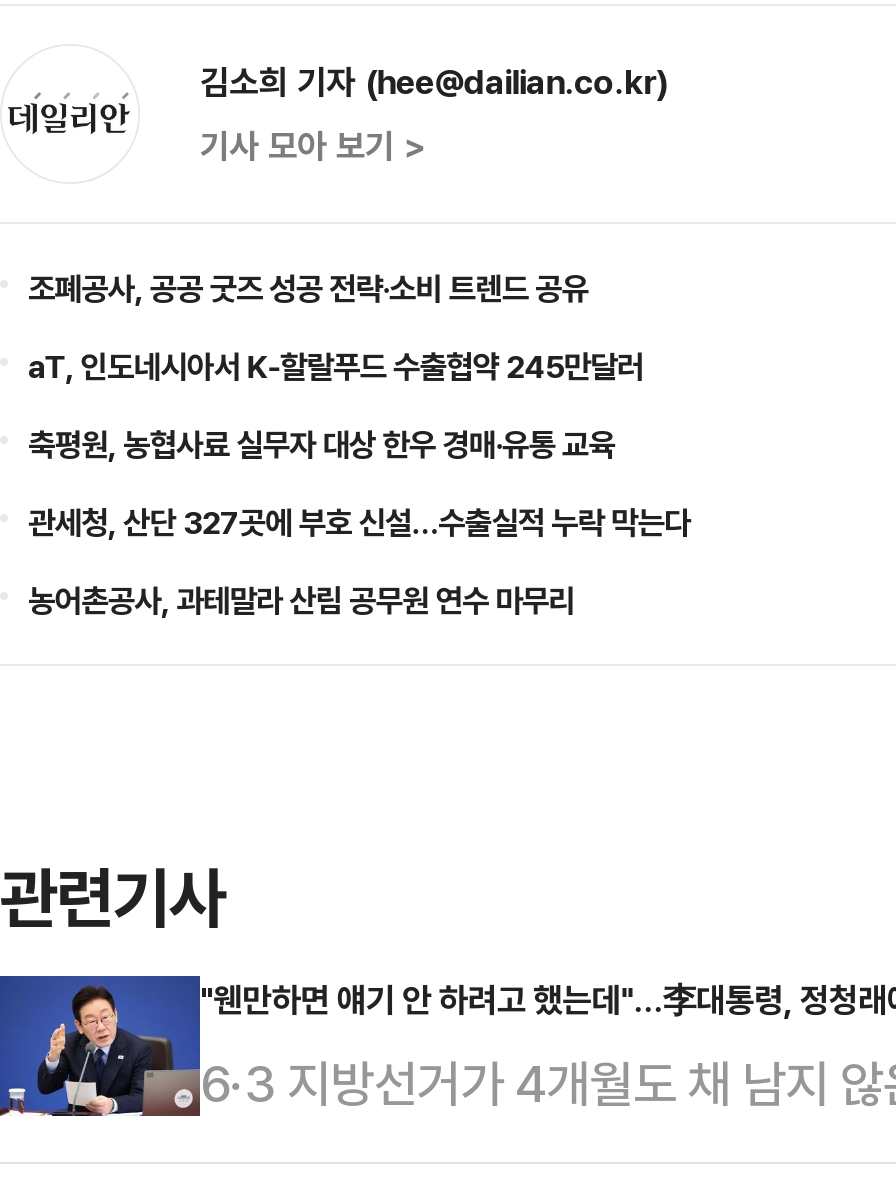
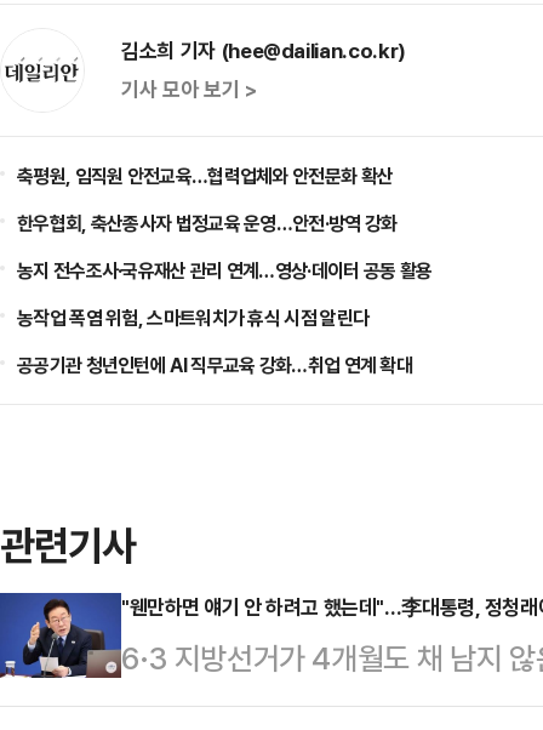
- 조폐공사, 공공 굿즈 성공 전략·소비 트렌드 공유
+ 축평원, 임직원 안전교육…협력업체와 안전문화 확산

- aT, 인도네시아서 K-할랄푸드 수출협약 245만달러
+ 한우협회, 축산종사자 법정교육 운영…안전·방역 강화

- 축평원, 농협사료 실무자 대상 한우 경매·유통 교육
+ 농지 전수조사·국유재산 관리 연계…영상·데이터 공동 활용

- 관세청, 산단 327곳에 부호 신설…수출실적 누락 막는다
+ 농작업 폭염 위험, 스마트워치가 휴식 시점 알린다

- 농어촌공사, 과테말라 산림 공무원 연수 마무리
+ 공공기관 청년인턴에 AI 직무교육 강화…취업 연계 확대
